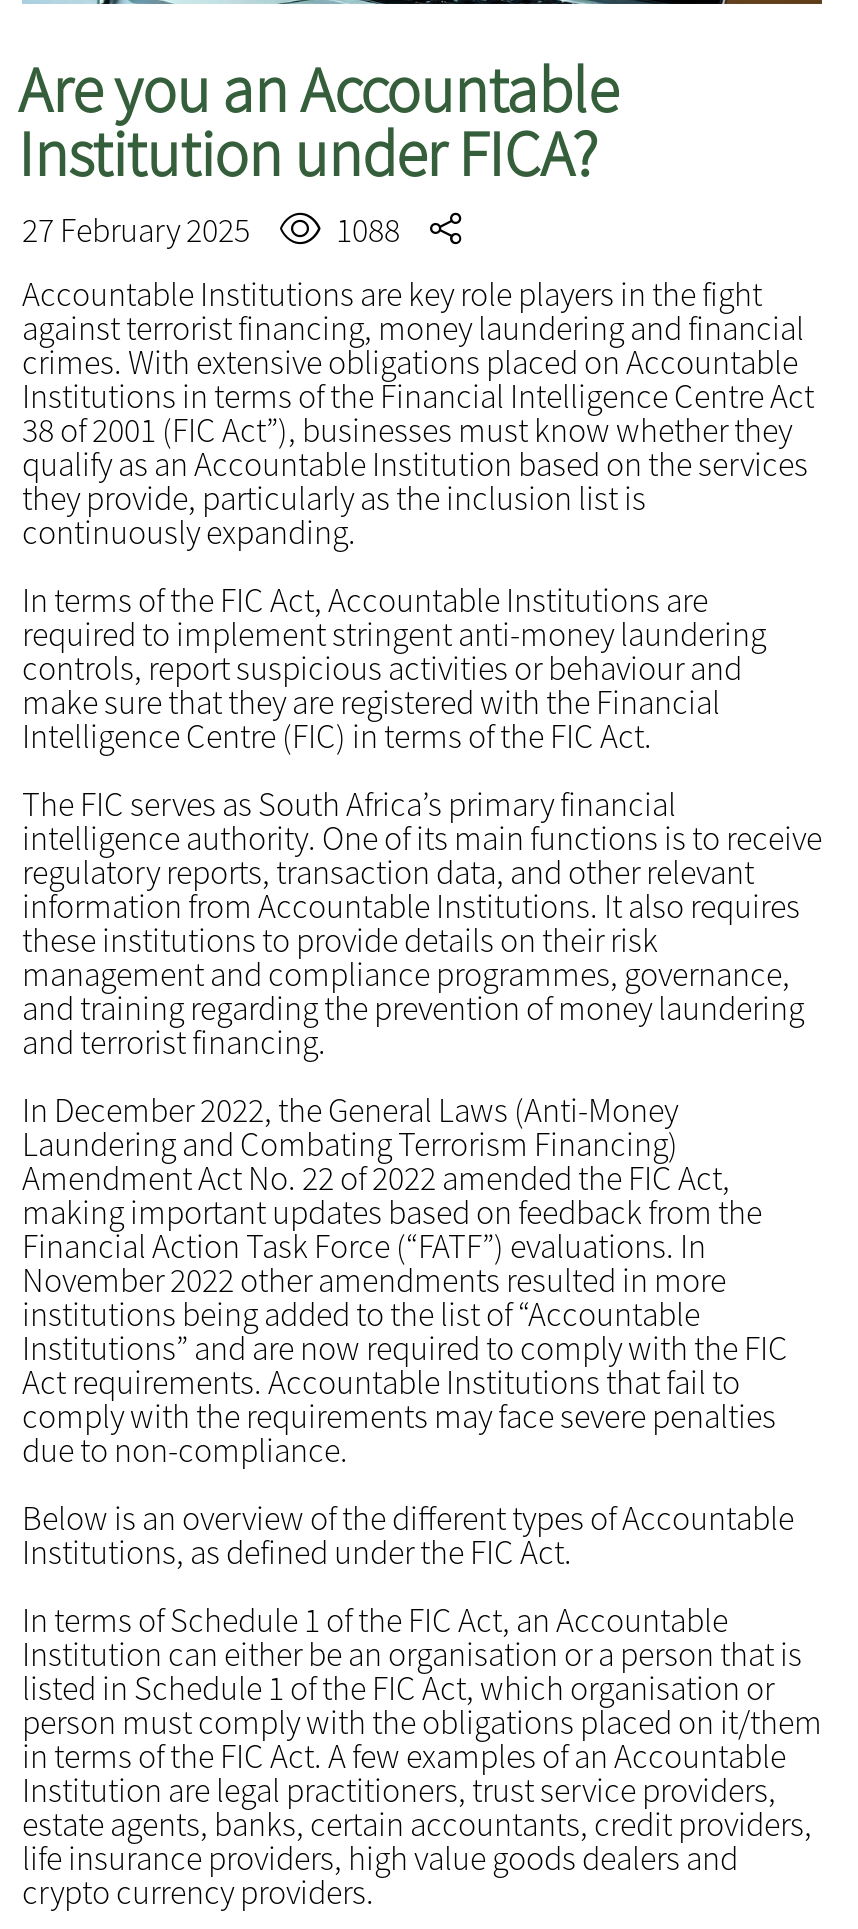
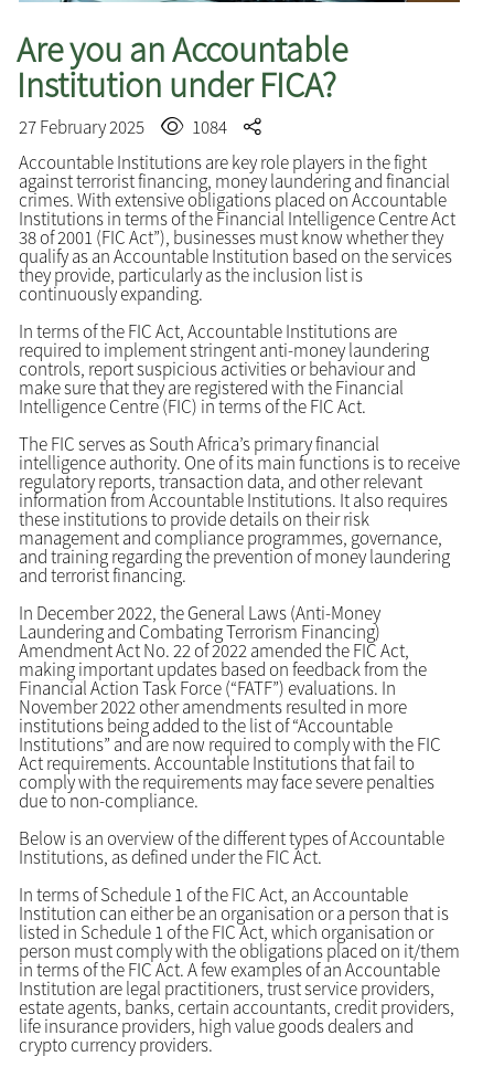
- 27 February 2025 1088
+ 27 February 2025 1084
